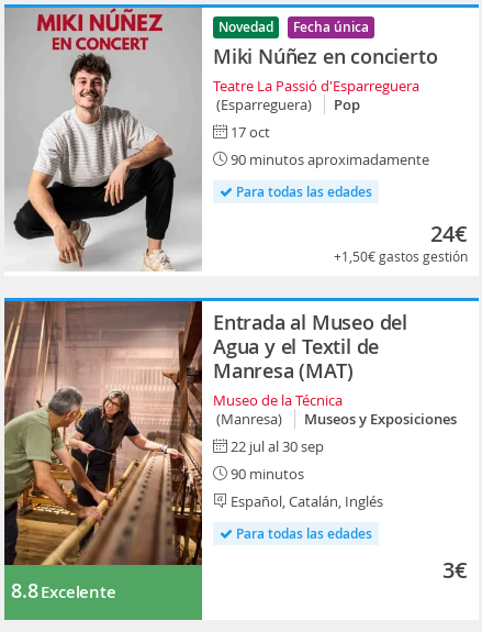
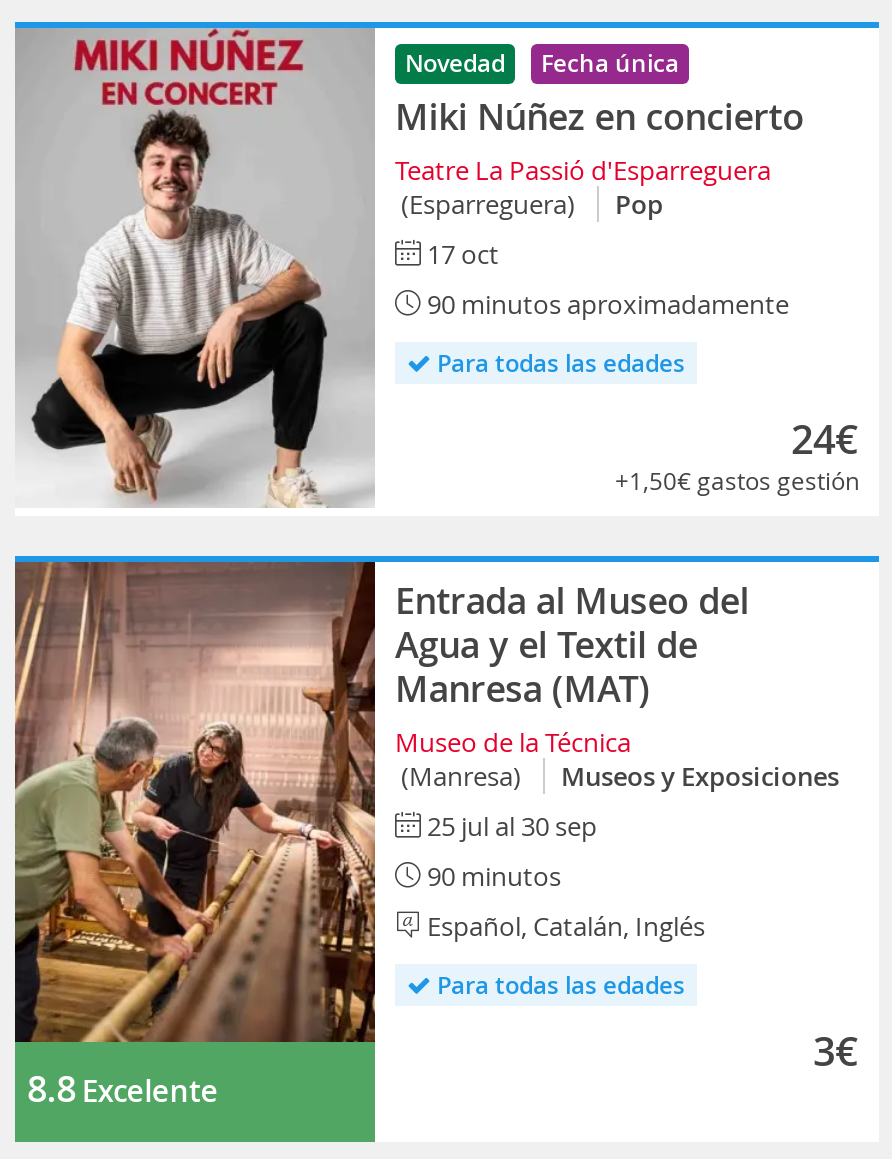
- 22 jul al 30 sep
+ 25 jul al 30 sep
